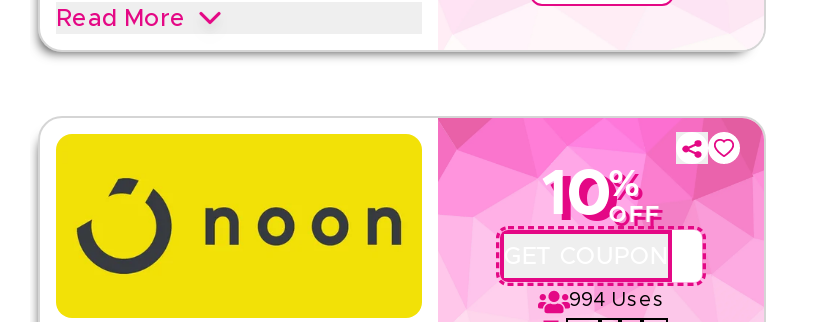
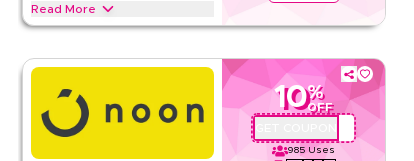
- 994 Uses
+ 985 Uses
